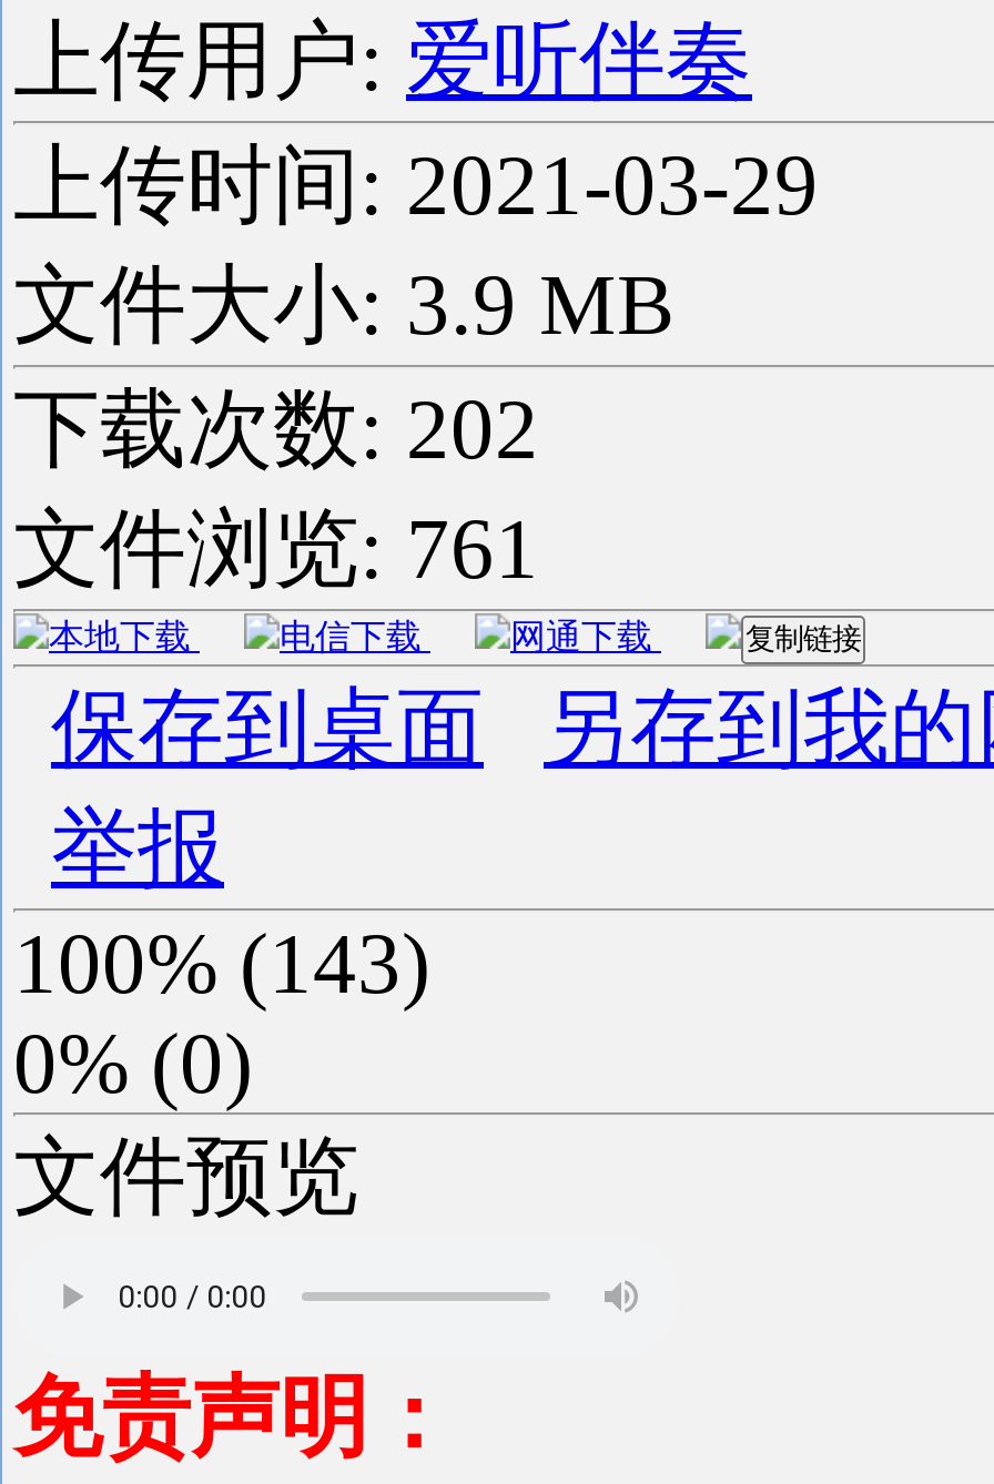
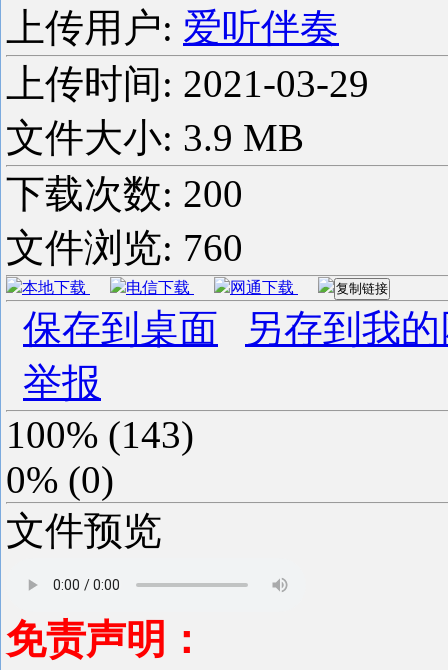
- 下载次数: 202
+ 下载次数: 200

- 文件浏览: 761
+ 文件浏览: 760
